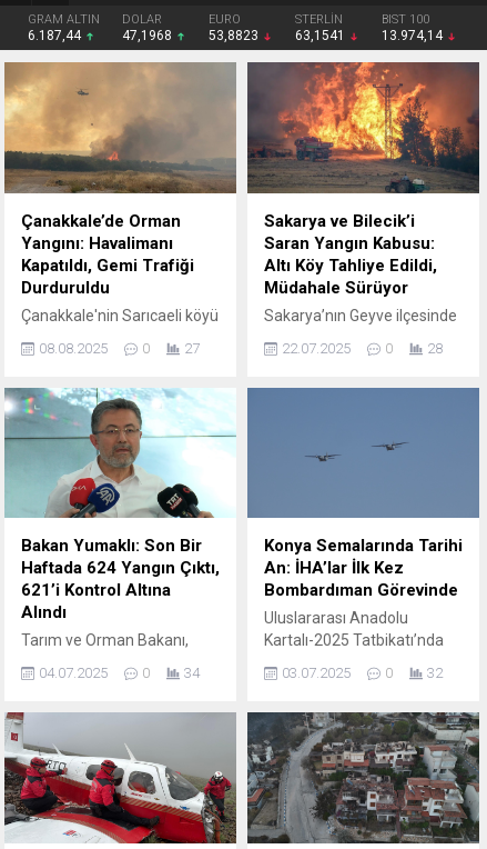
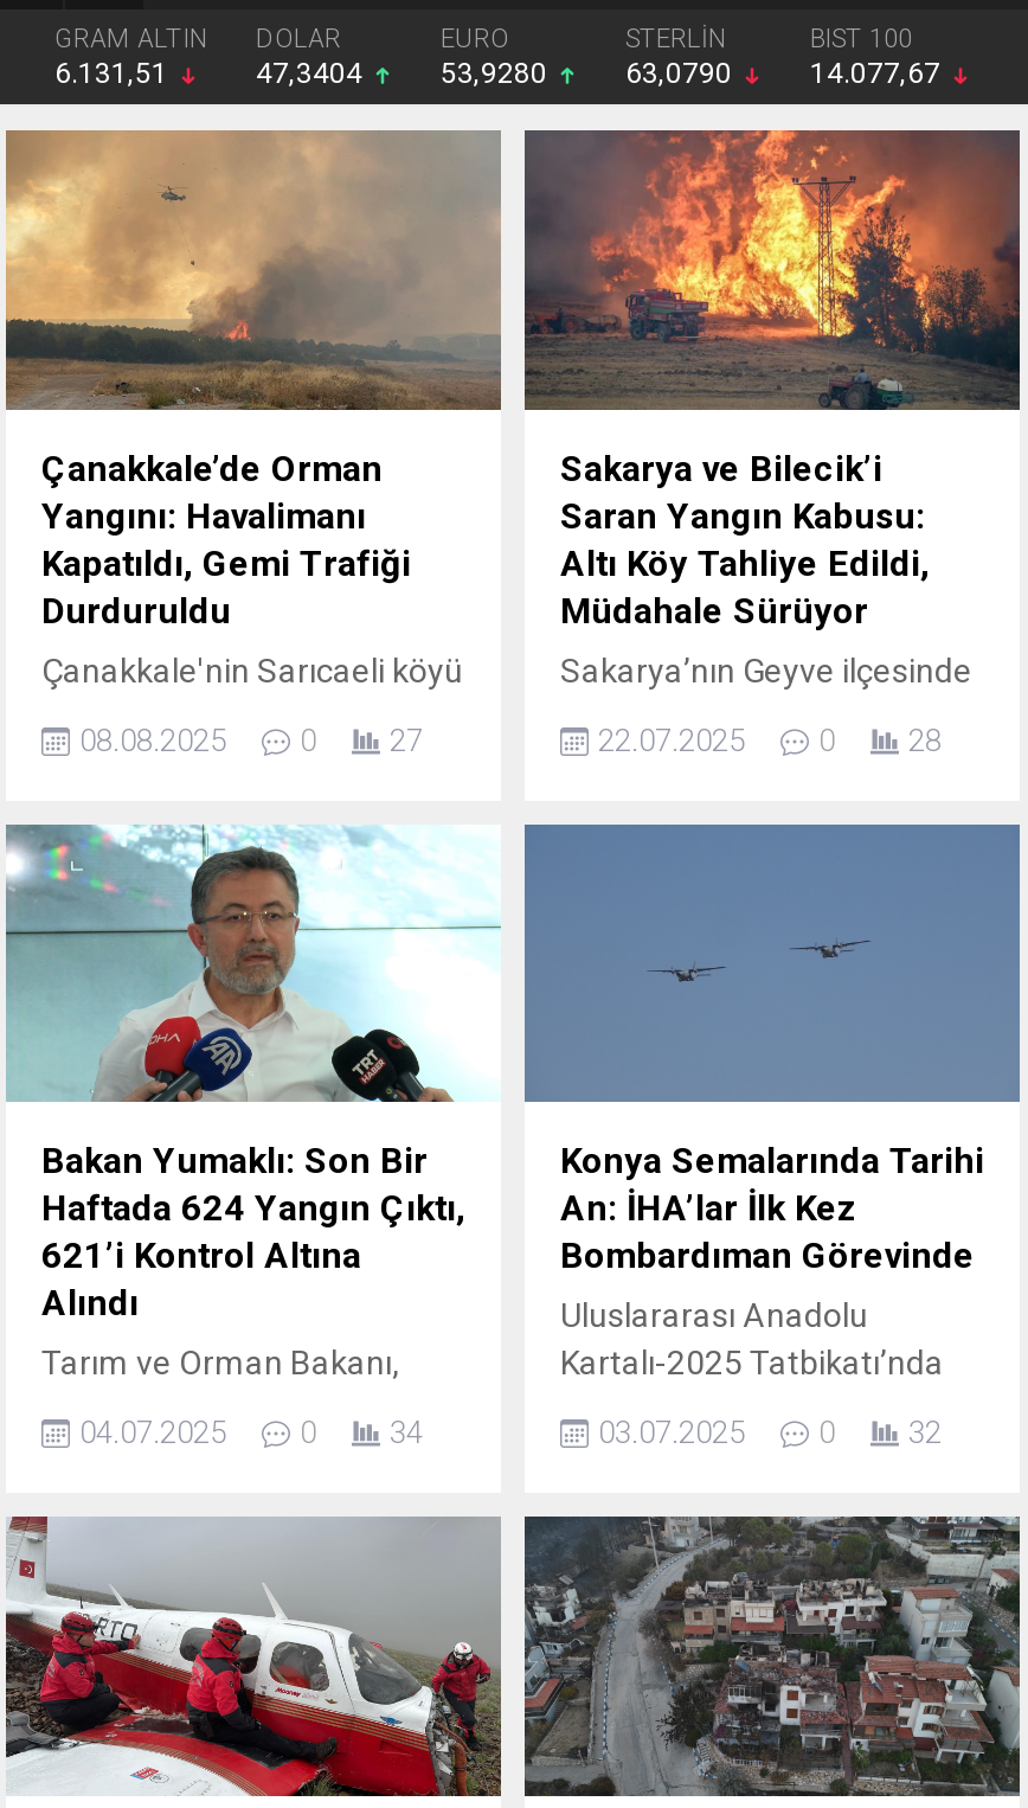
- 6.187,44
+ 6.131,51

- 47,1968
+ 47,3404

- 53,8823
+ 53,9280

- 63,1541
+ 63,0790

- 13.974,14
+ 14.077,67
